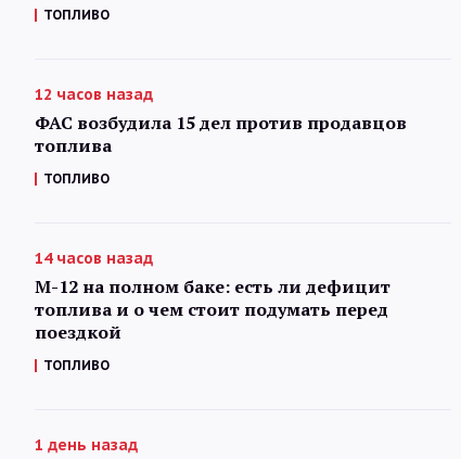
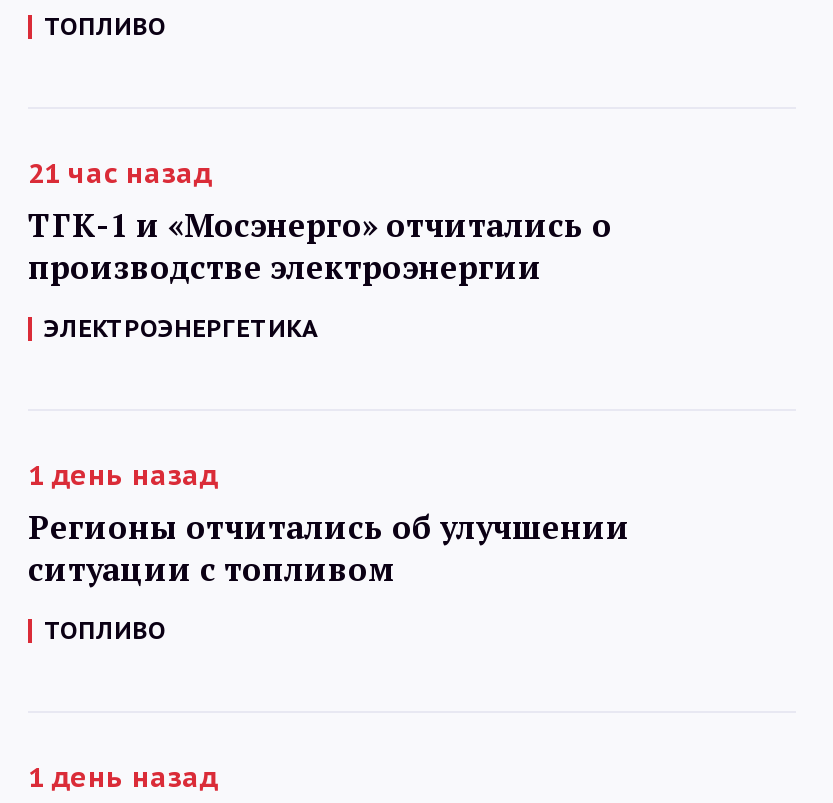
- 12 часов назад
- ФАС возбудила 15 дел против продавцов
- топлива
+ 21 час назад
+ ТГК-1 и «Мосэнерго» отчитались о
+ производстве электроэнергии

- ТОПЛИВО
+ ЭЛЕКТРОЭНЕРГЕТИКА

- 14 часов назад
- М-12 на полном баке: есть ли дефицит
- топлива и о чем стоит подумать перед
- поездкой
+ 1 день назад
+ Регионы отчитались об улучшении
+ ситуации с топливом
